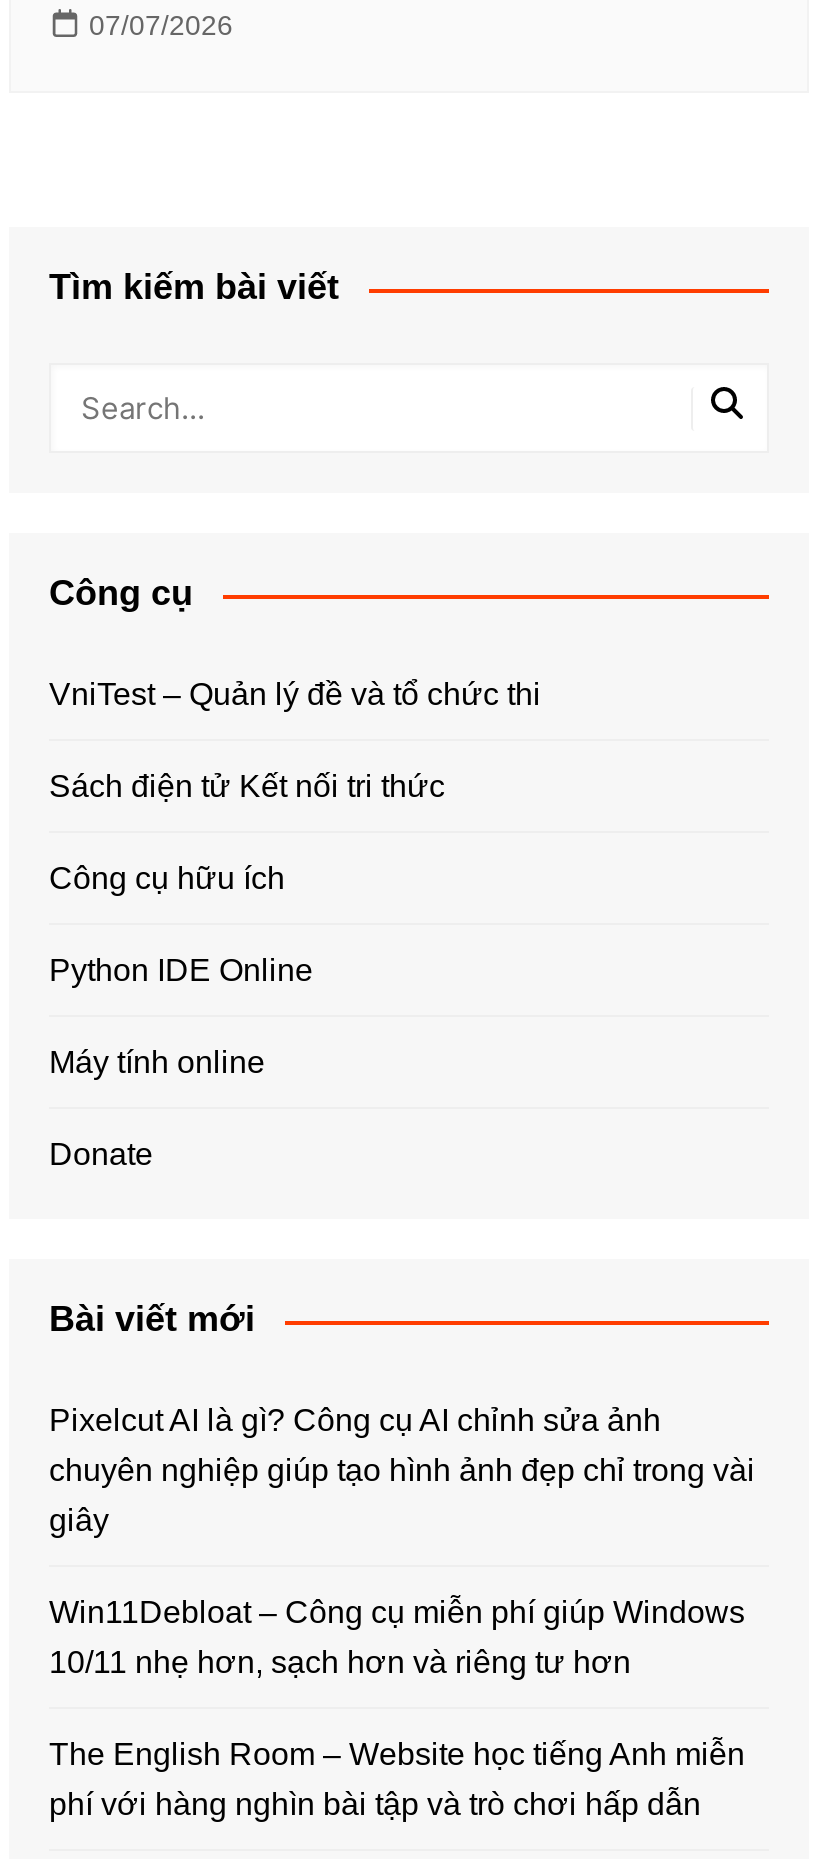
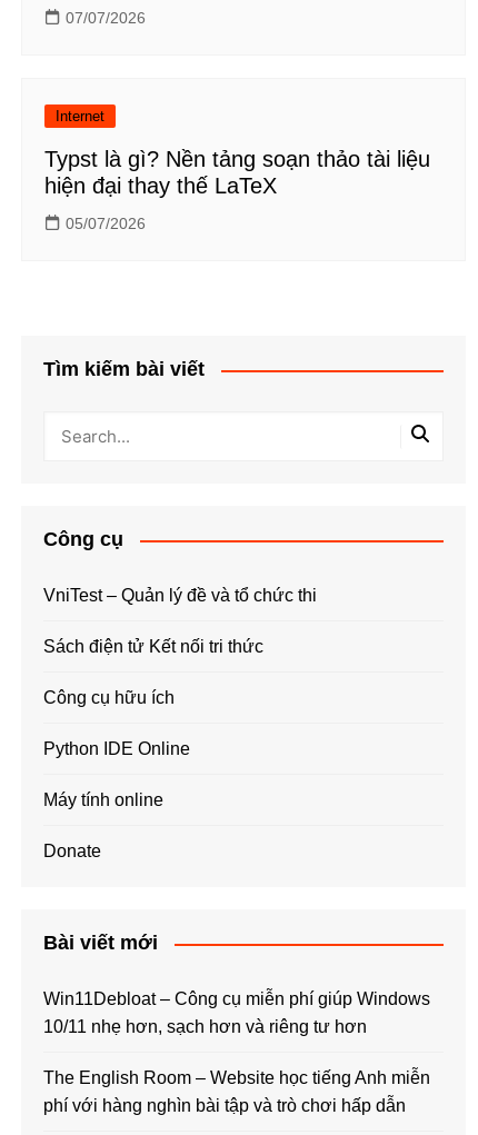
+ Internet
+ Typst là gì? Nền tảng soạn thảo tài liệu
+ hiện đại thay thế LaTeX
+ 05/07/2026

moved down: Tìm kiếm bài viết | Công cụ | VniTest – Quản lý đề và tổ chức thi | ... | Donate | Bài viết mới

- Pixelcut AI là gì? Công cụ AI chỉnh sửa ảnh
- chuyên nghiệp giúp tạo hình ảnh đẹp chỉ trong vài
- giây
